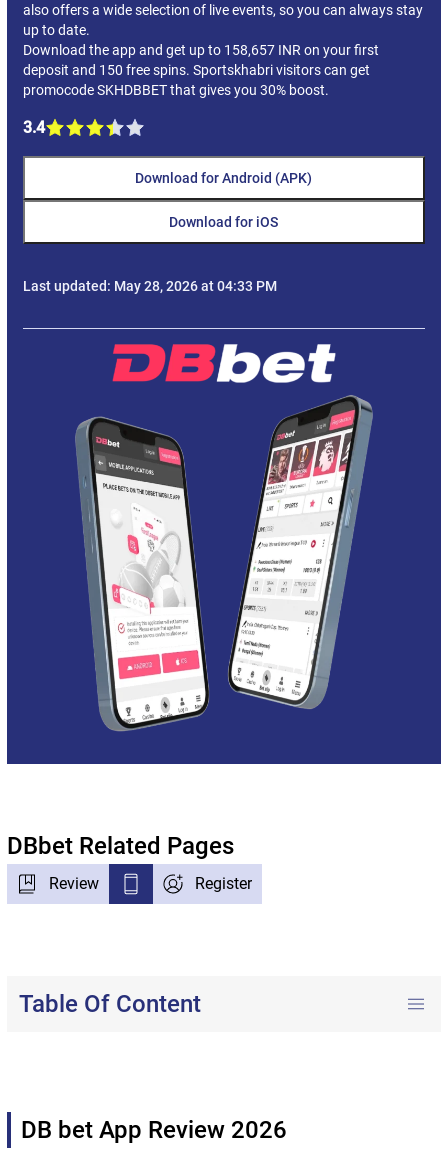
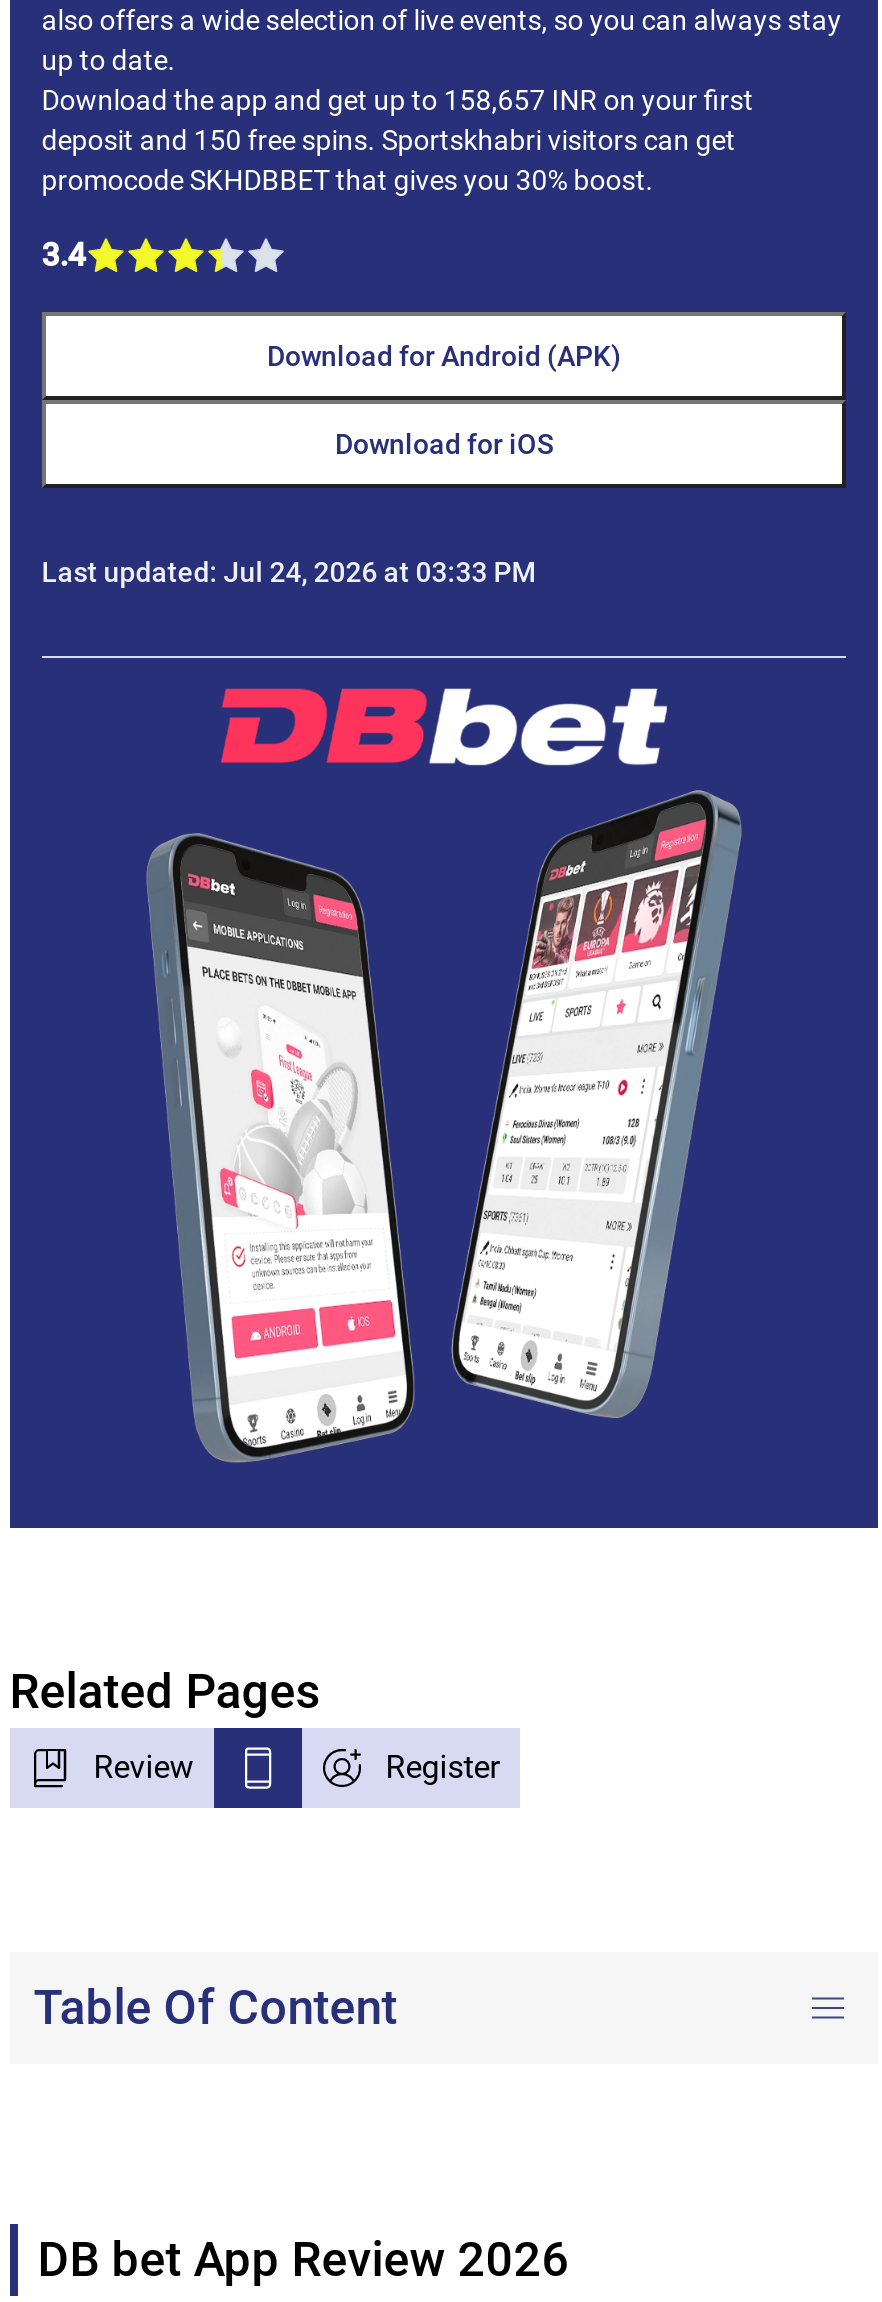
- Last updated: May 28, 2026 at 04:33 PM
+ Last updated: Jul 24, 2026 at 03:33 PM

- DBbet Related Pages
+ Related Pages
